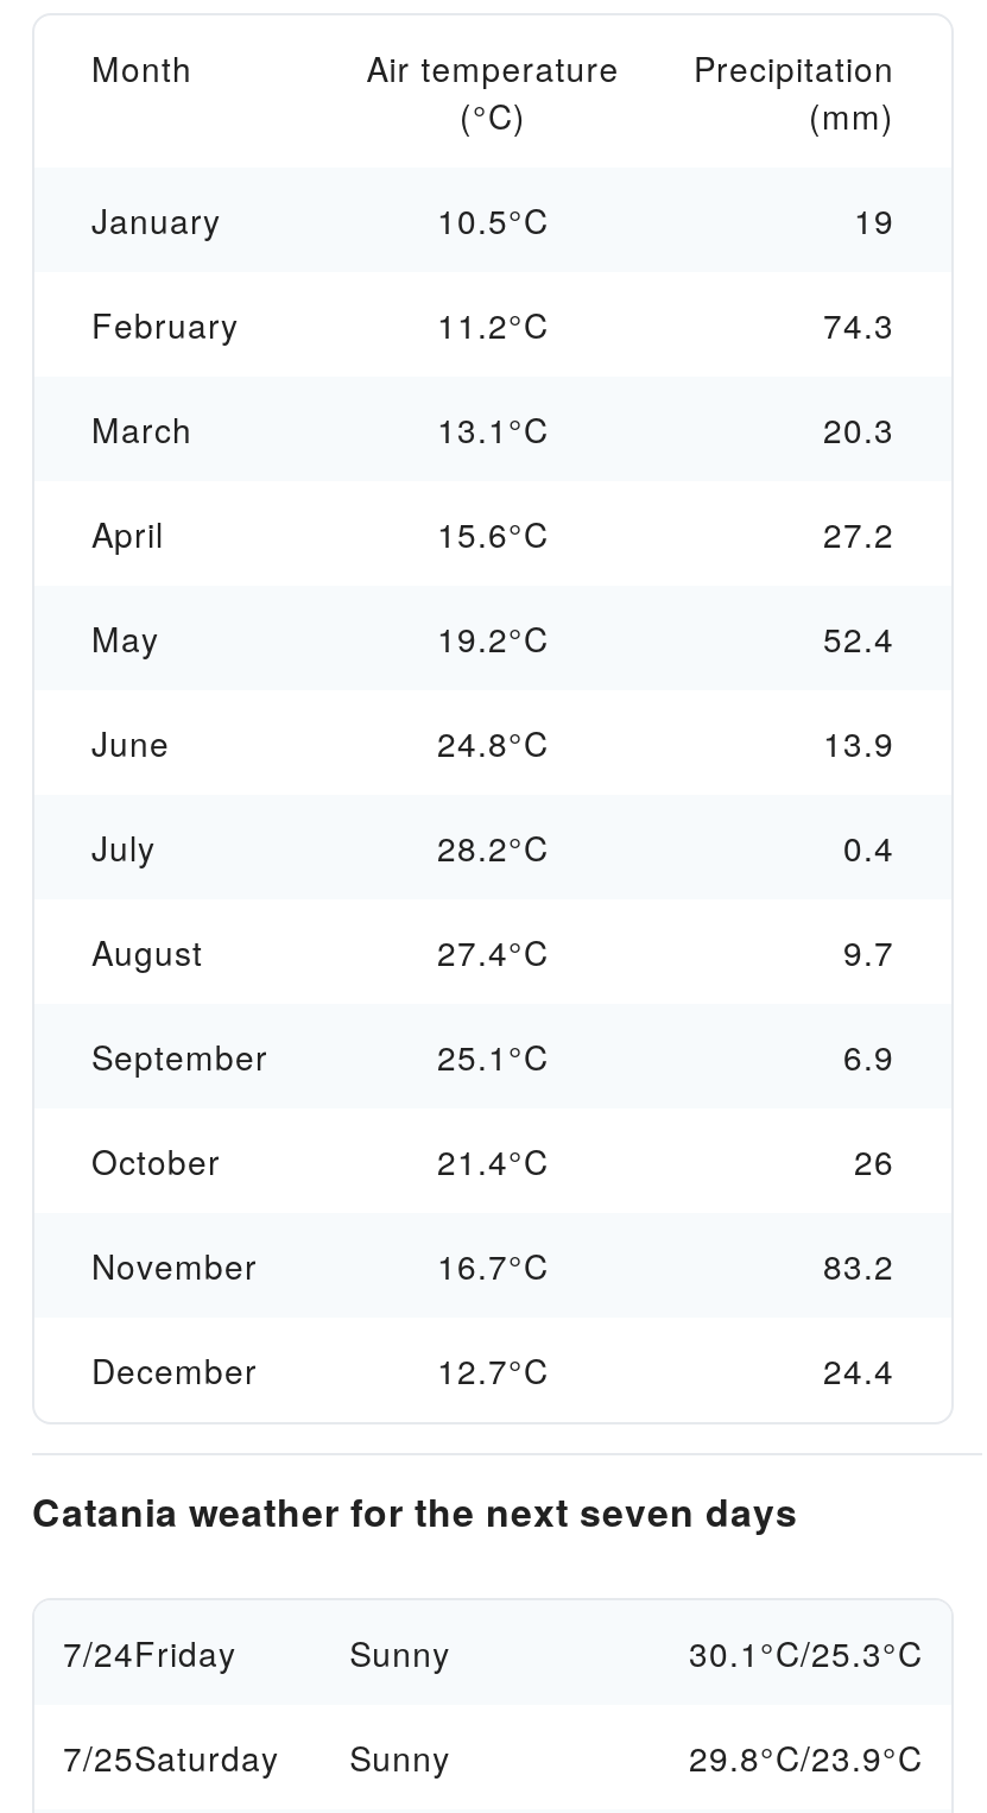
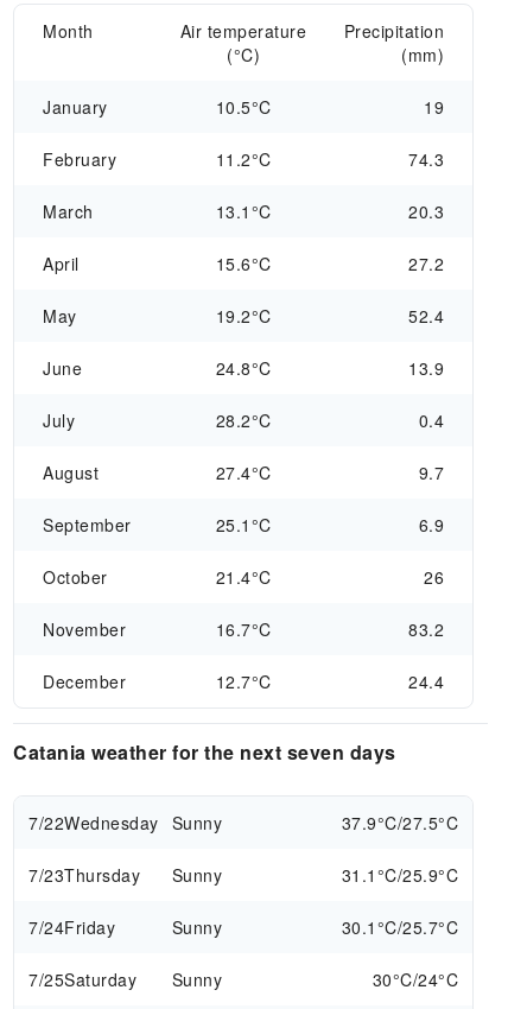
+ 7/22Wednesday Sunny
+ 37.9°C/27.5°C
+ 7/23Thursday
+ Sunny
+ 31.1°C/25.9°C

- 30.1°C/25.3°C
+ 30.1°C/25.7°C

- 29.8°C/23.9°C
+ 30°C/24°C
